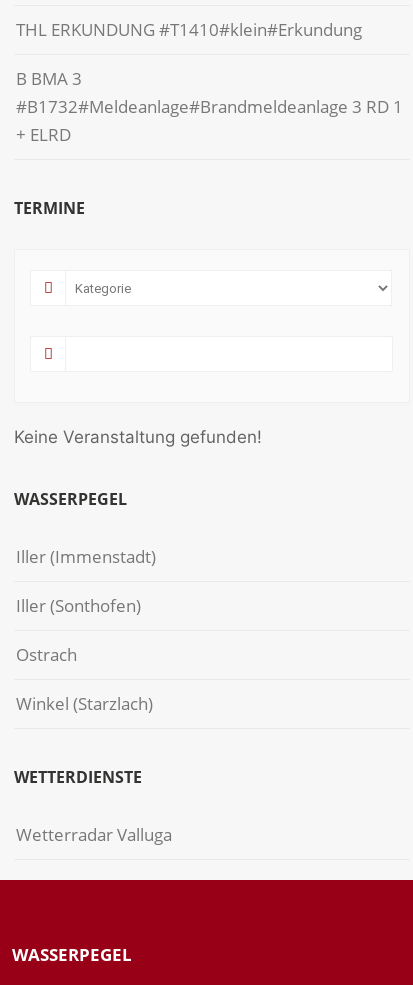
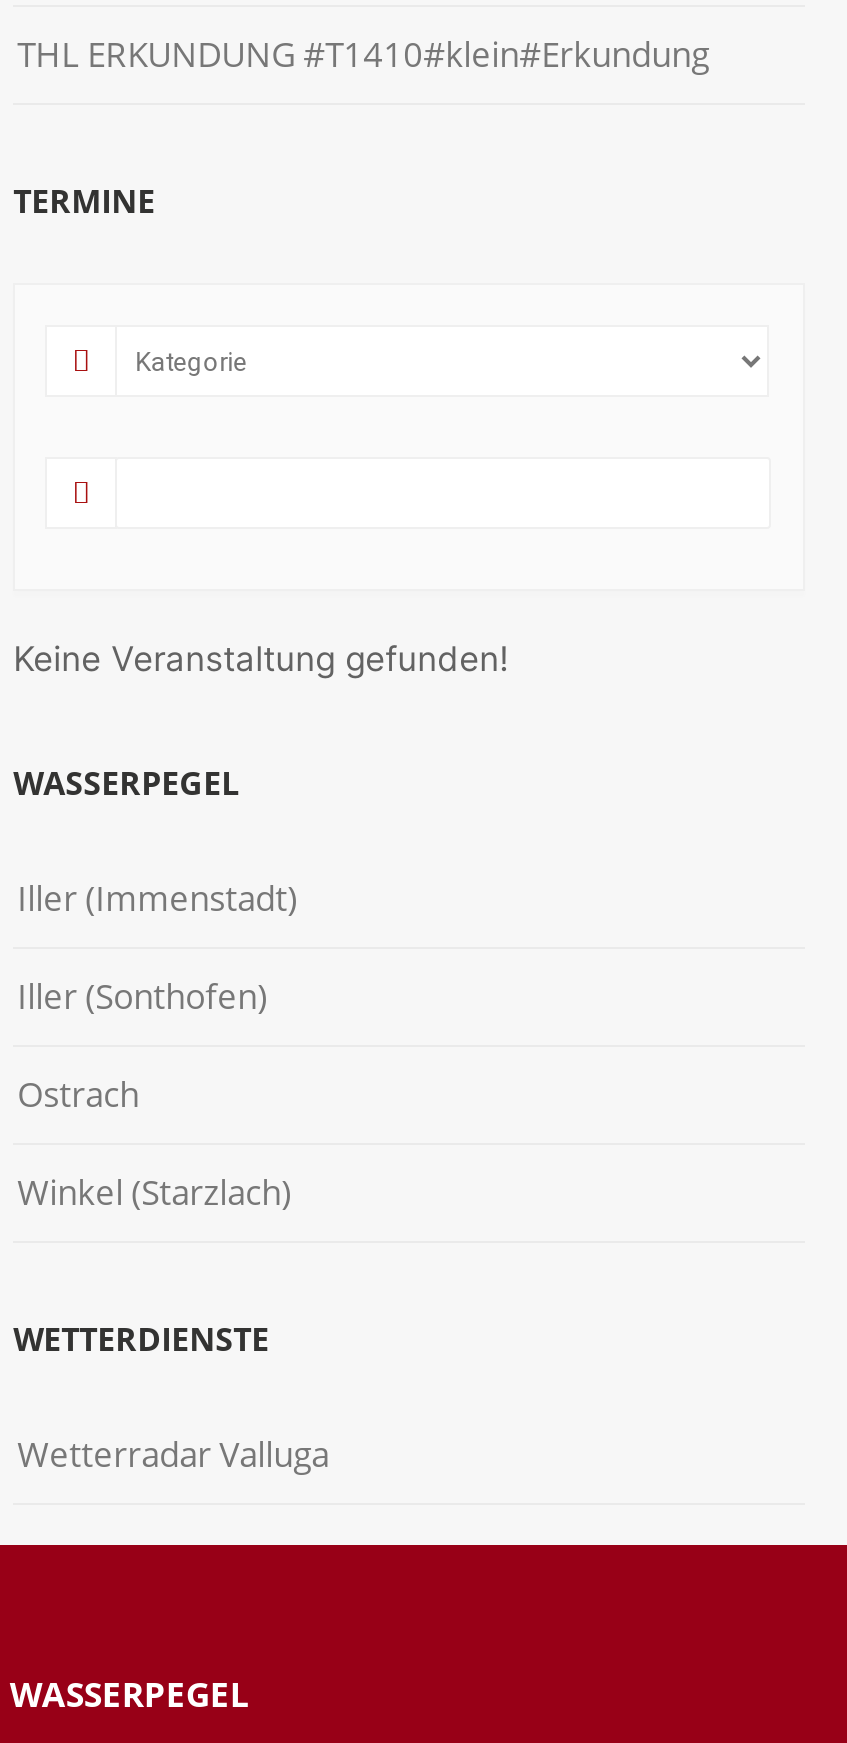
- B BMA 3
- #B1732#Meldeanlage#Brandmeldeanlage 3 RD 1
- + ELRD
